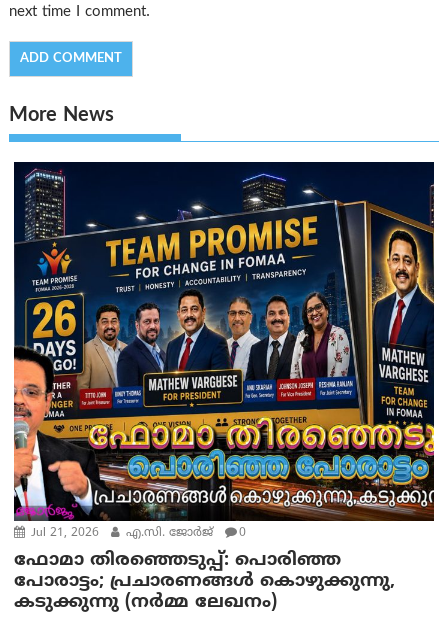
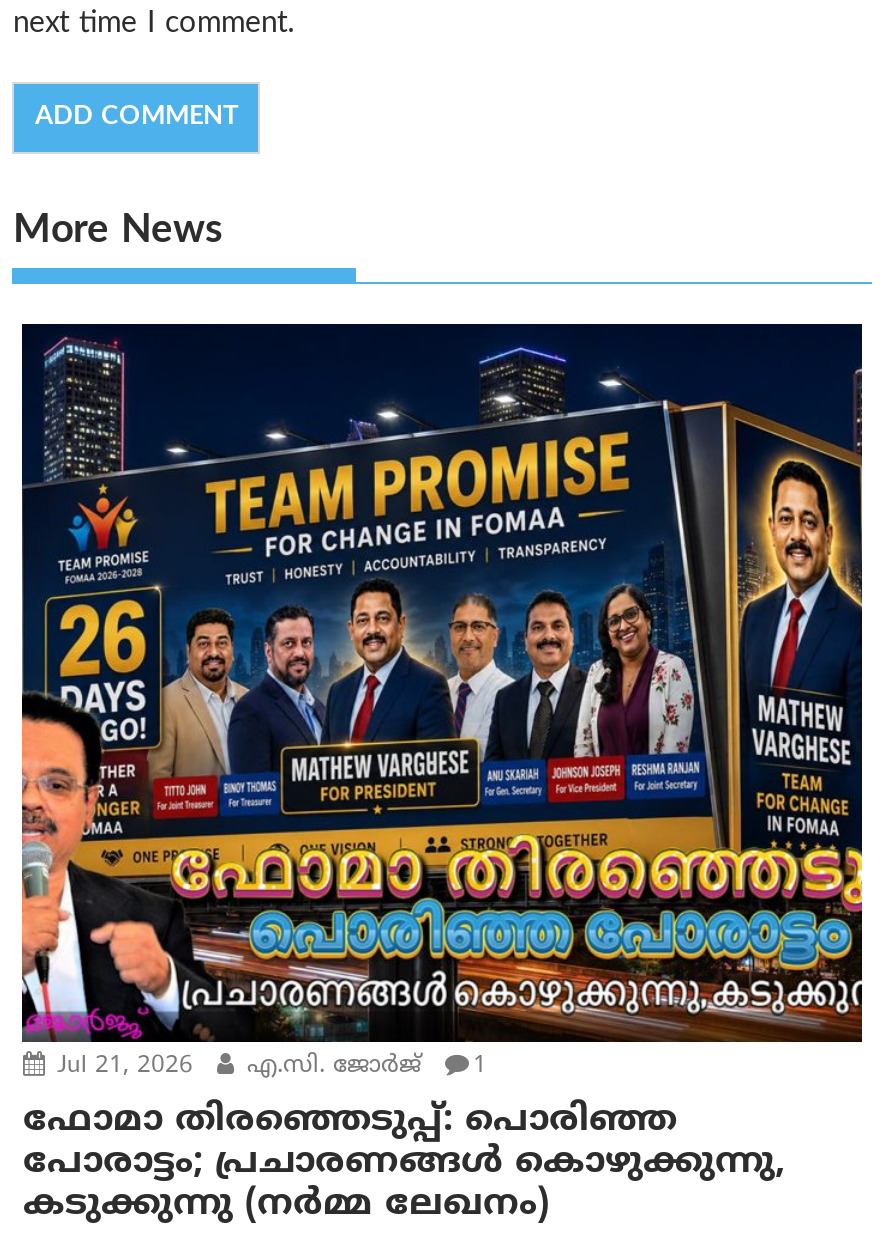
- 0
+ 1
